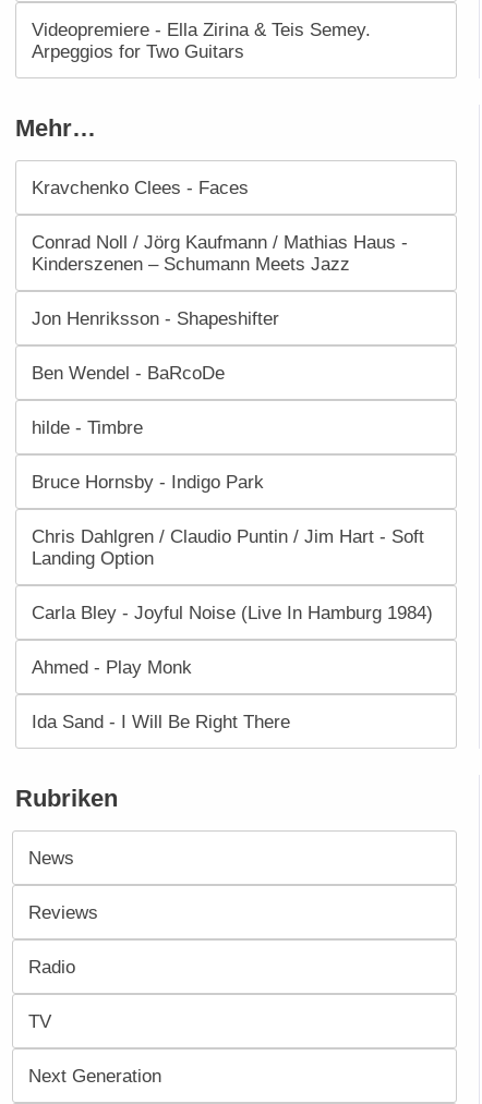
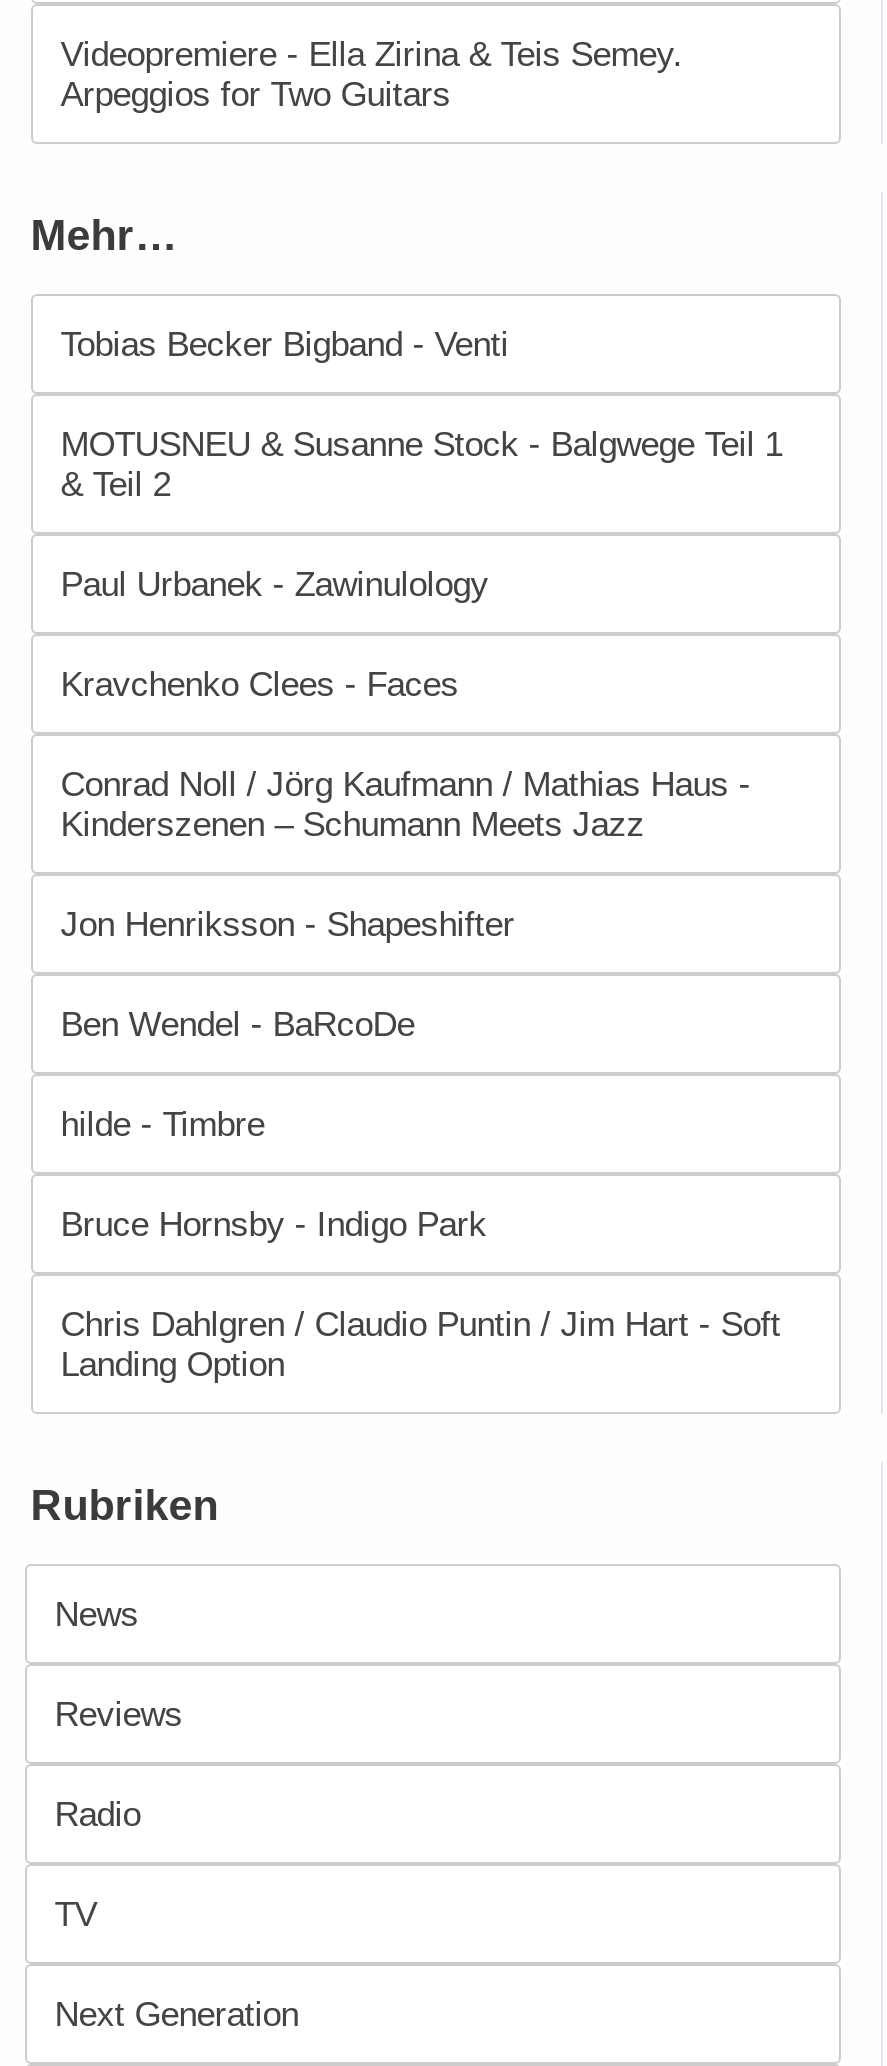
+ Tobias Becker Bigband - Venti
+ MOTUSNEU & Susanne Stock - Balgwege Teil 1
+ & Teil 2
+ Paul Urbanek - Zawinulology

moved down: Kravchenko Clees - Faces | Conrad Noll / Jörg Kaufmann / Mathias Haus - | Kinderszenen – Schumann Meets Jazz | ... | Chris Dahlgren / Claudio Puntin / Jim Hart - Soft | Landing Option

- Carla Bley - Joyful Noise (Live In Hamburg 1984)
- Ahmed - Play Monk
- Ida Sand - I Will Be Right There
